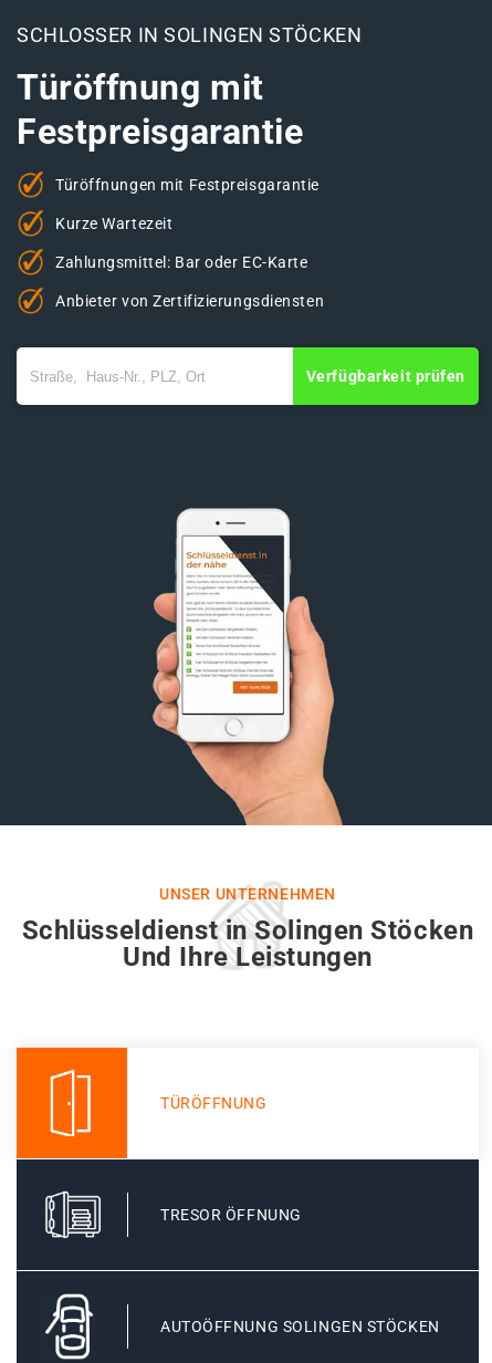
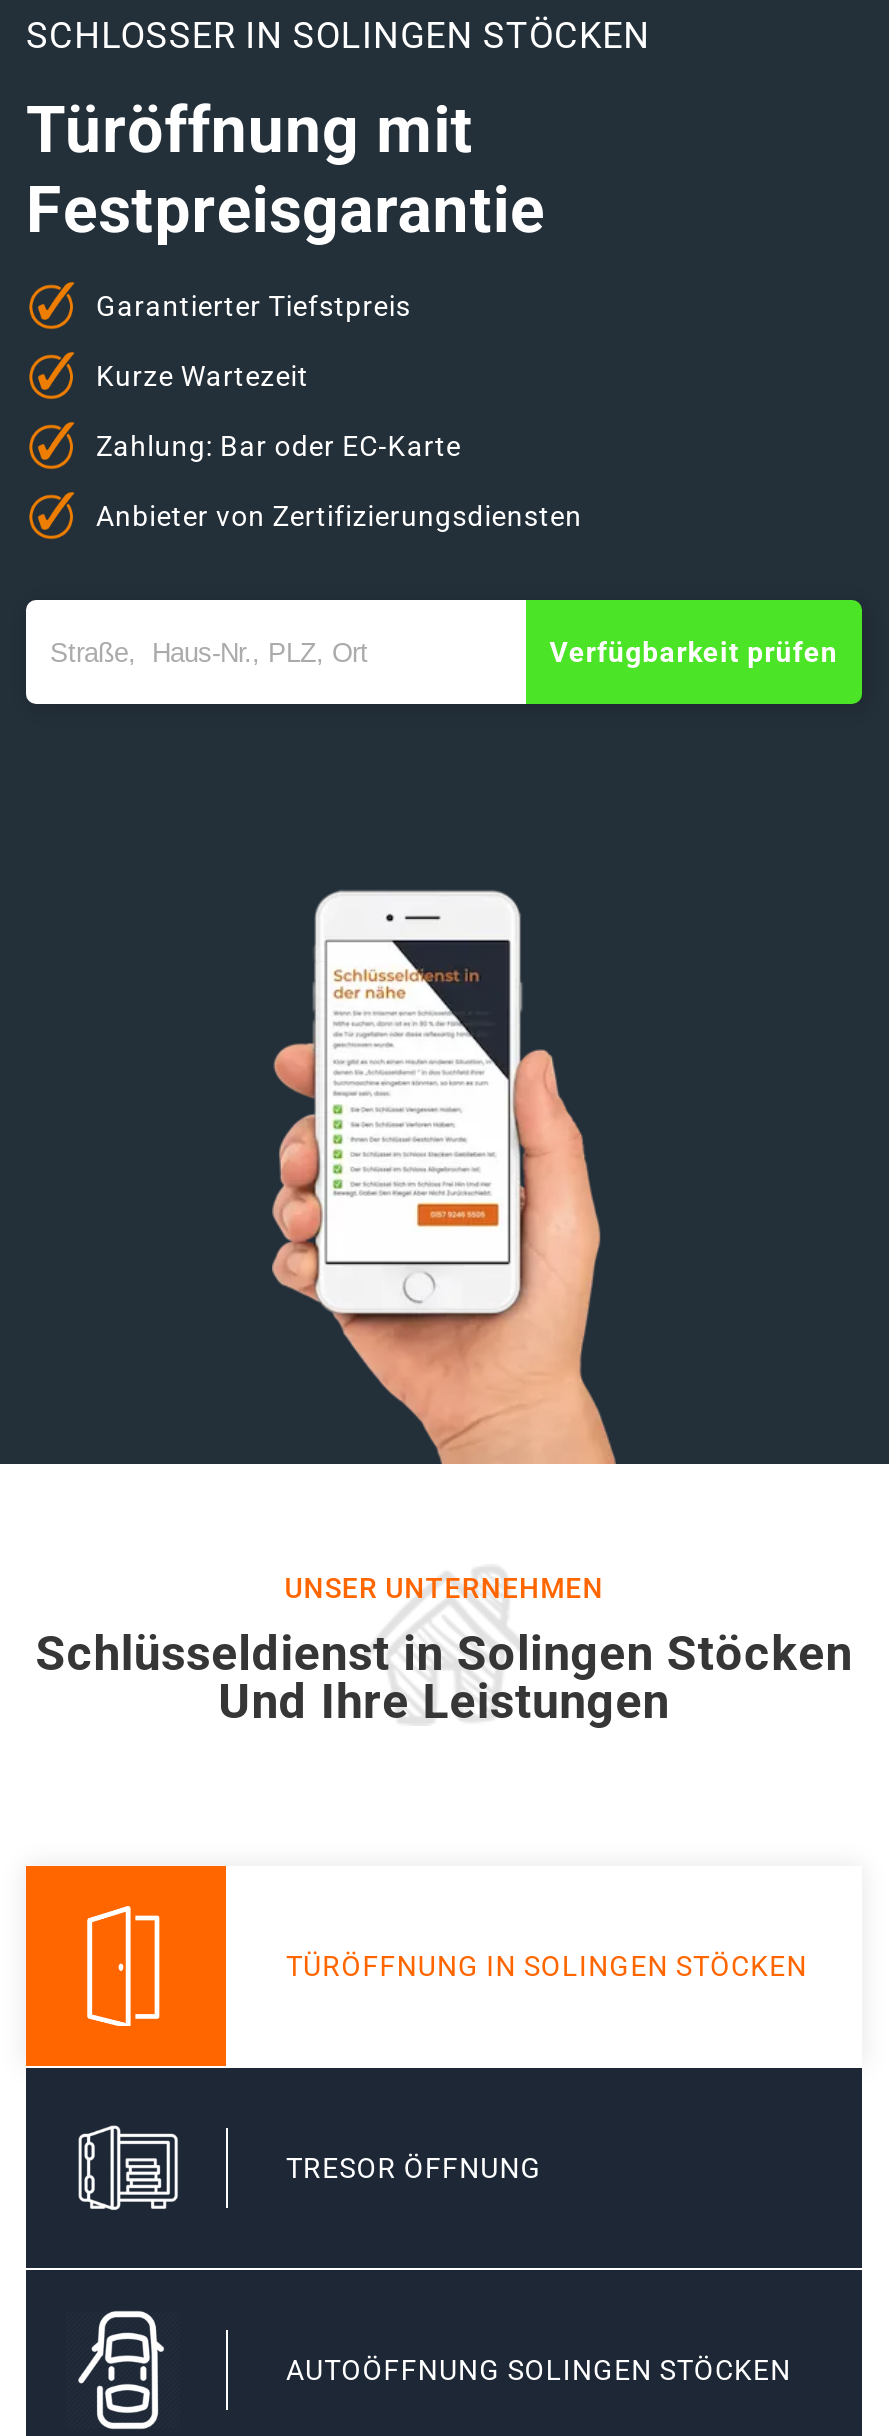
- Türöffnungen mit Festpreisgarantie
+ Garantierter Tiefstpreis

- Zahlungsmittel: Bar oder EC-Karte
+ Zahlung: Bar oder EC-Karte

- TÜRÖFFNUNG
+ TÜRÖFFNUNG IN SOLINGEN STÖCKEN
